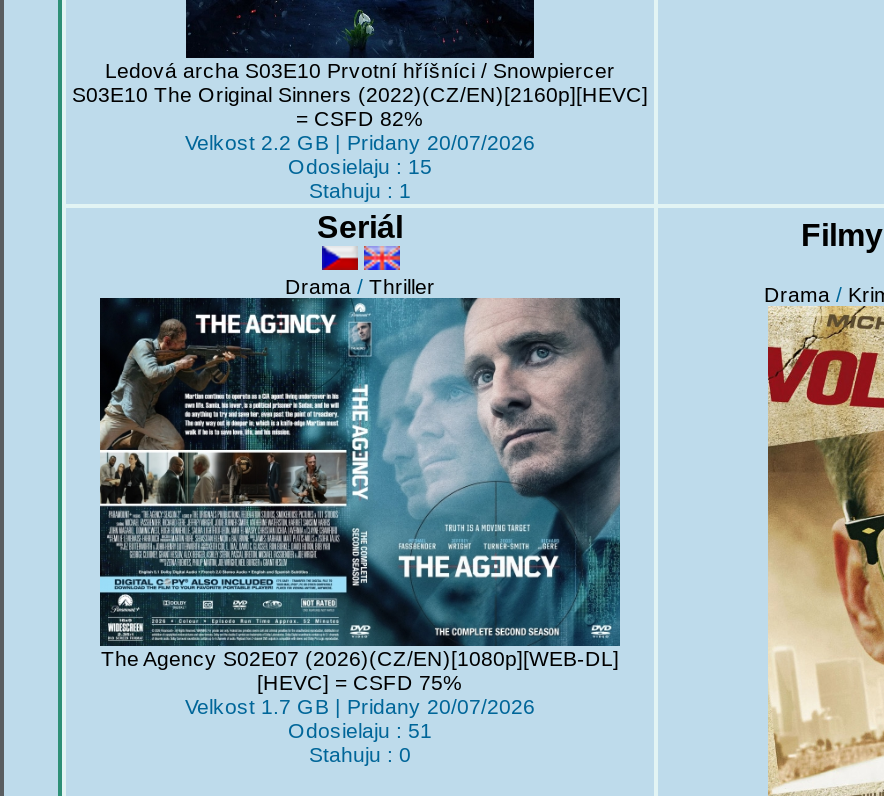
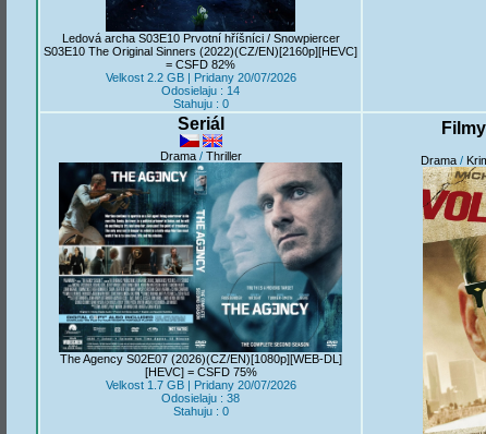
- Odosielaju : 15
+ Odosielaju : 14

- Stahuju : 1
+ Stahuju : 0

- Odosielaju : 51
+ Odosielaju : 38
